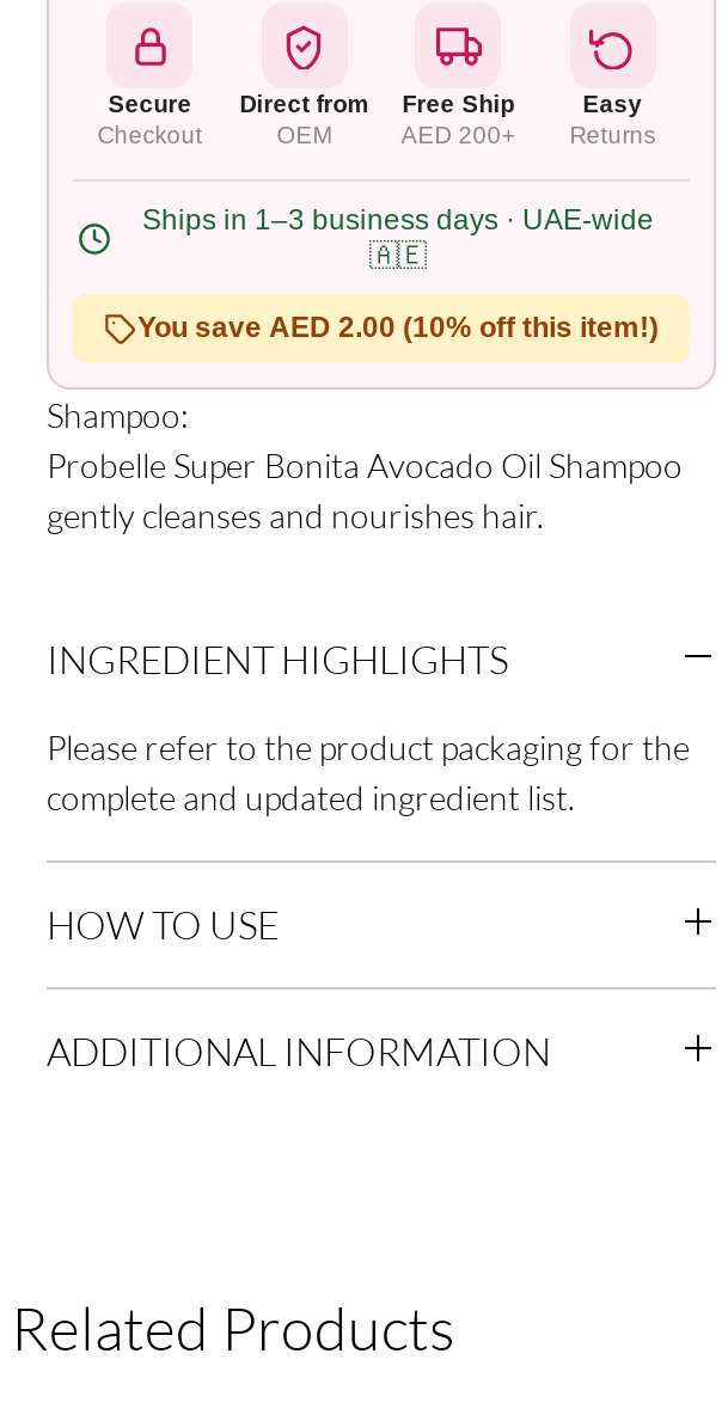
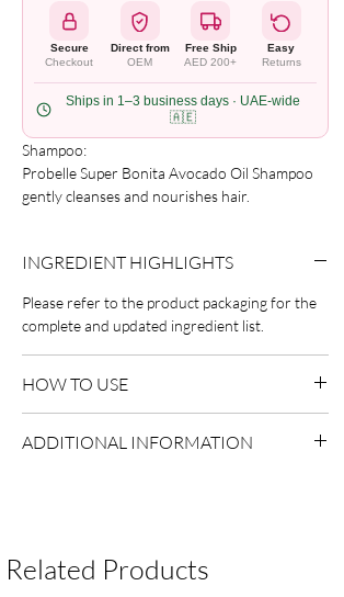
- You save AED 2.00 (10% off this item!)
